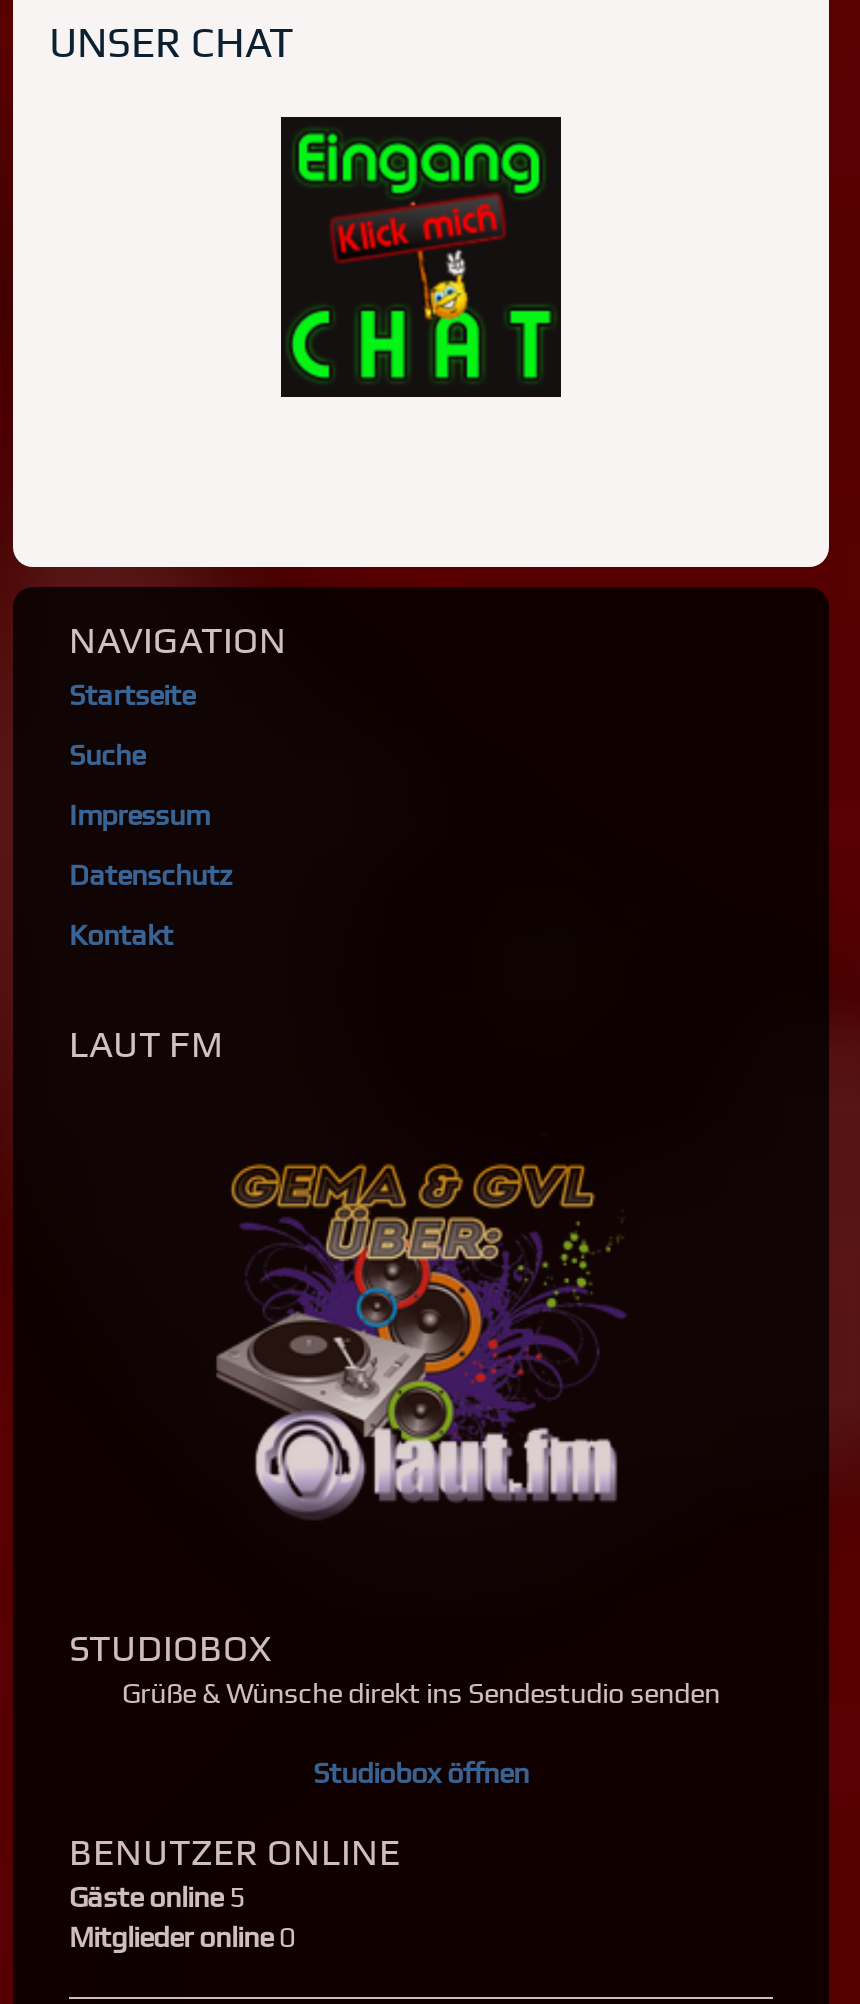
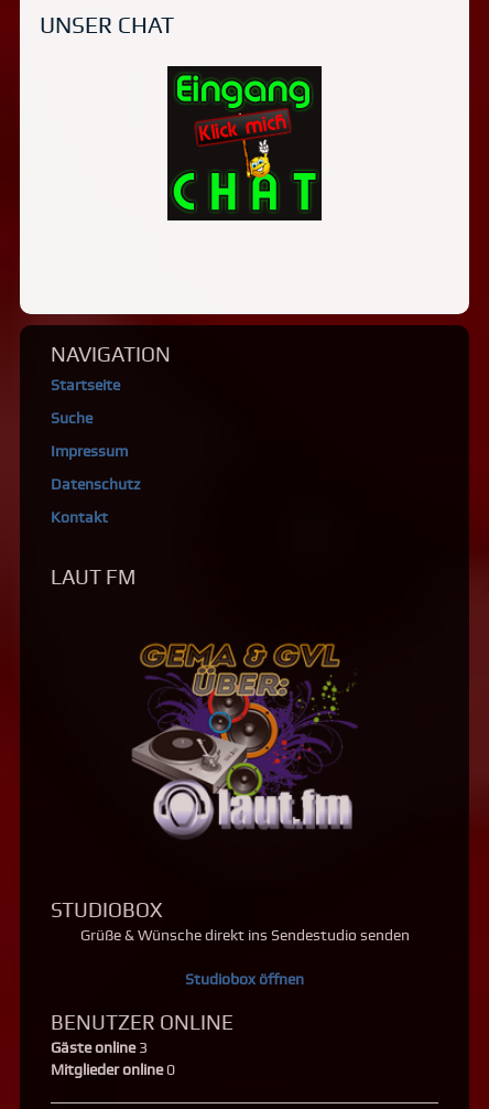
- Gäste online 5
+ Gäste online 3
